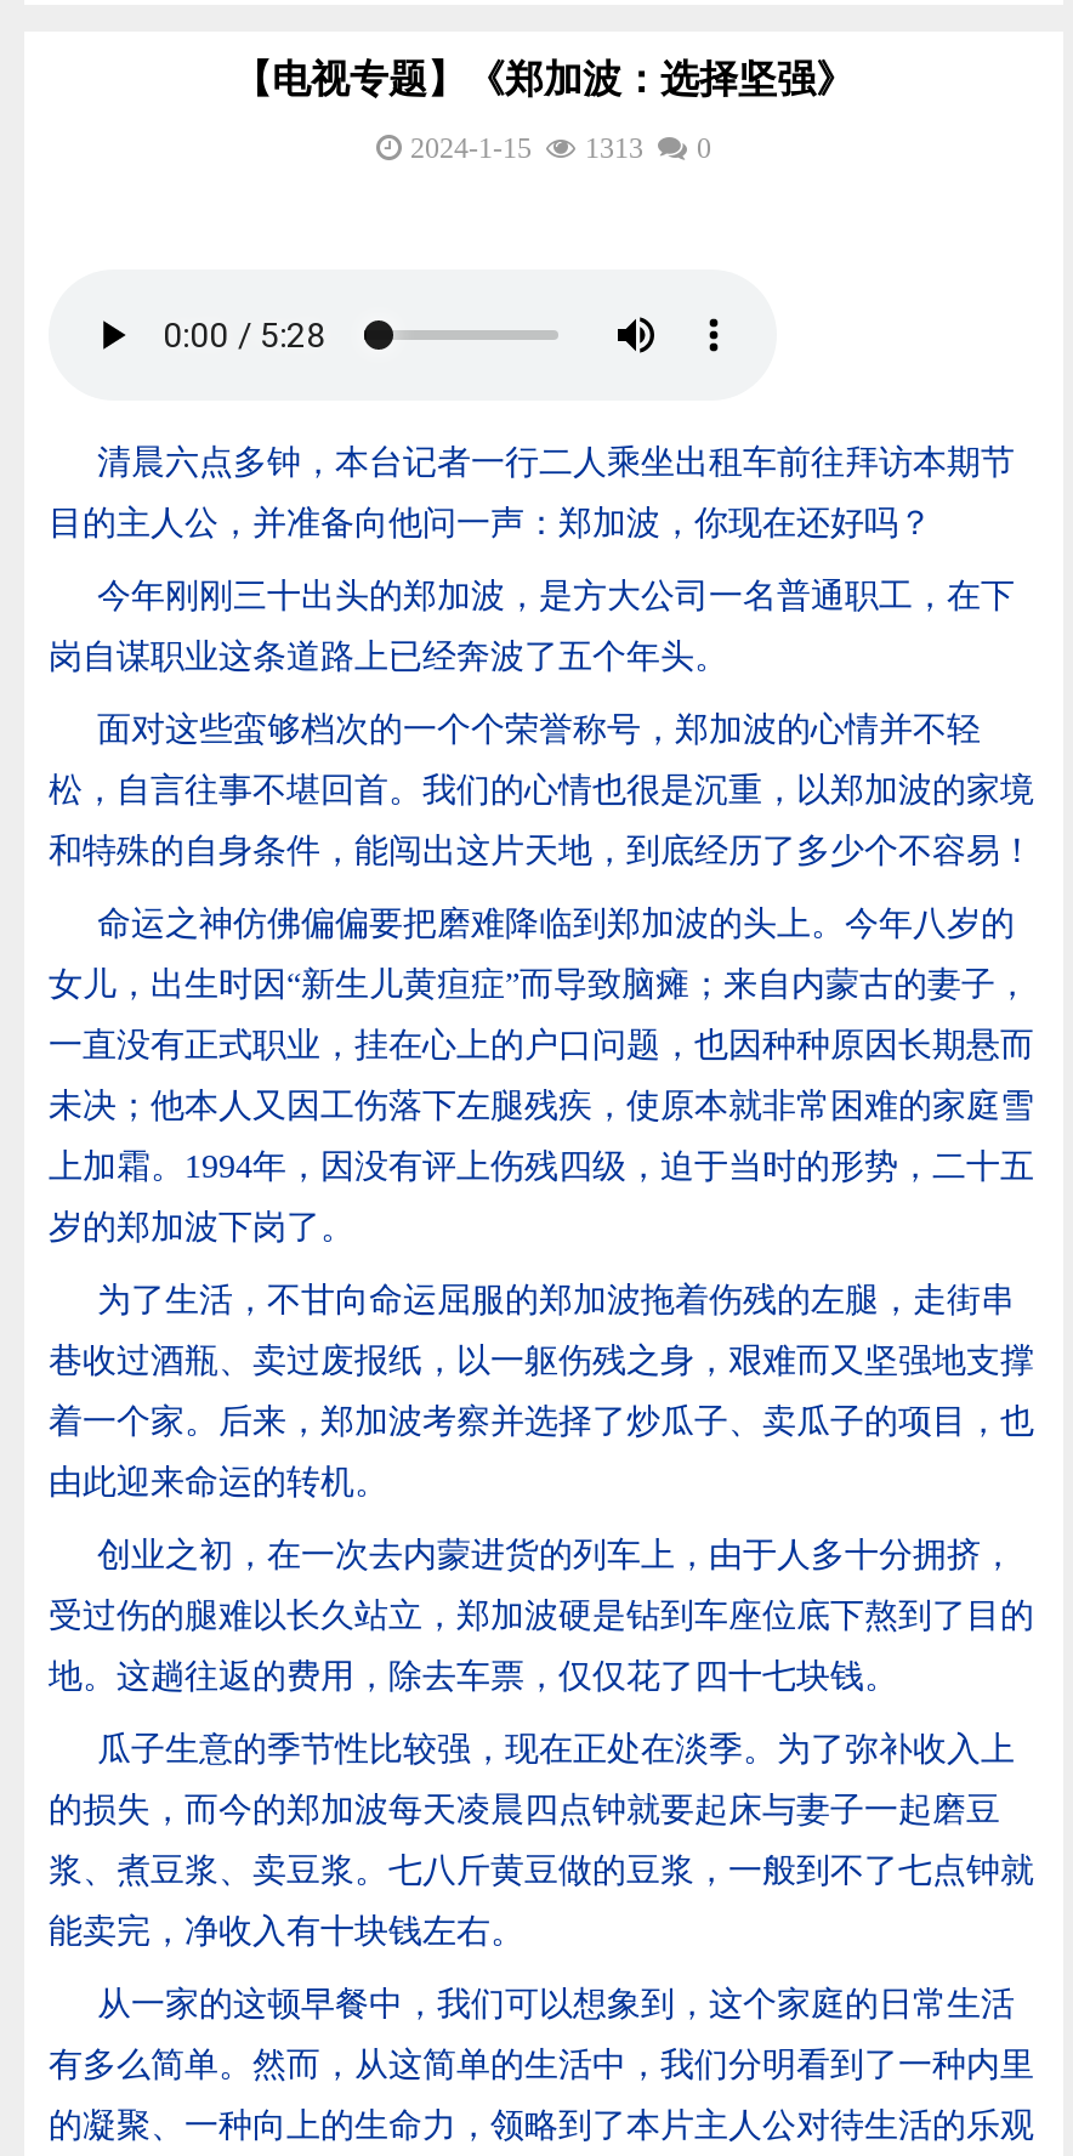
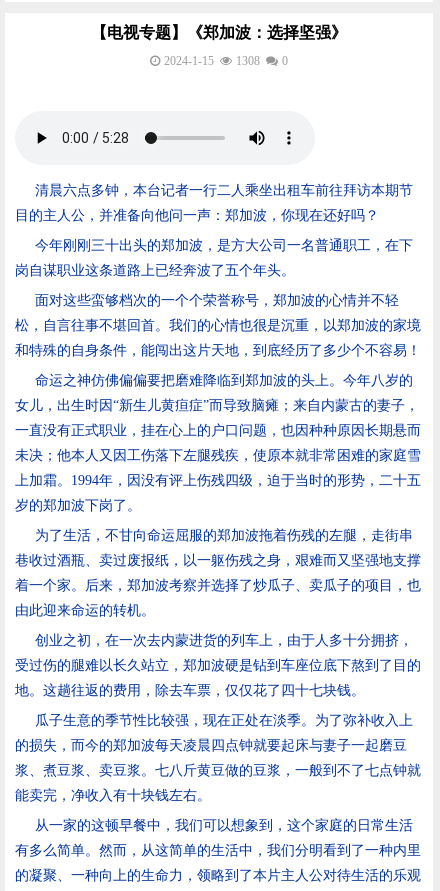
- 2024-1-15 1313 0
+ 2024-1-15 1308 0
